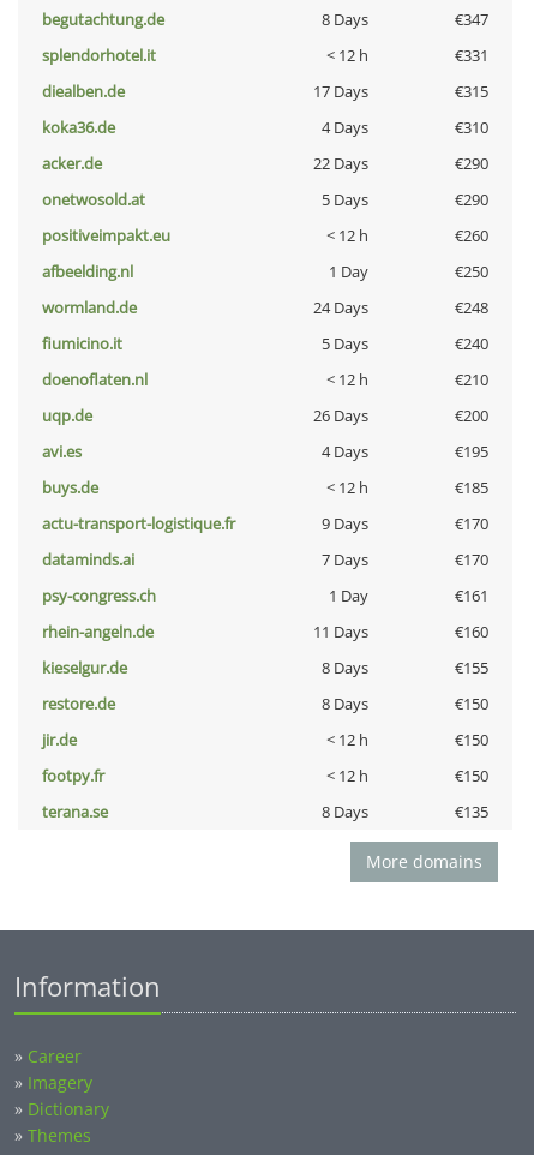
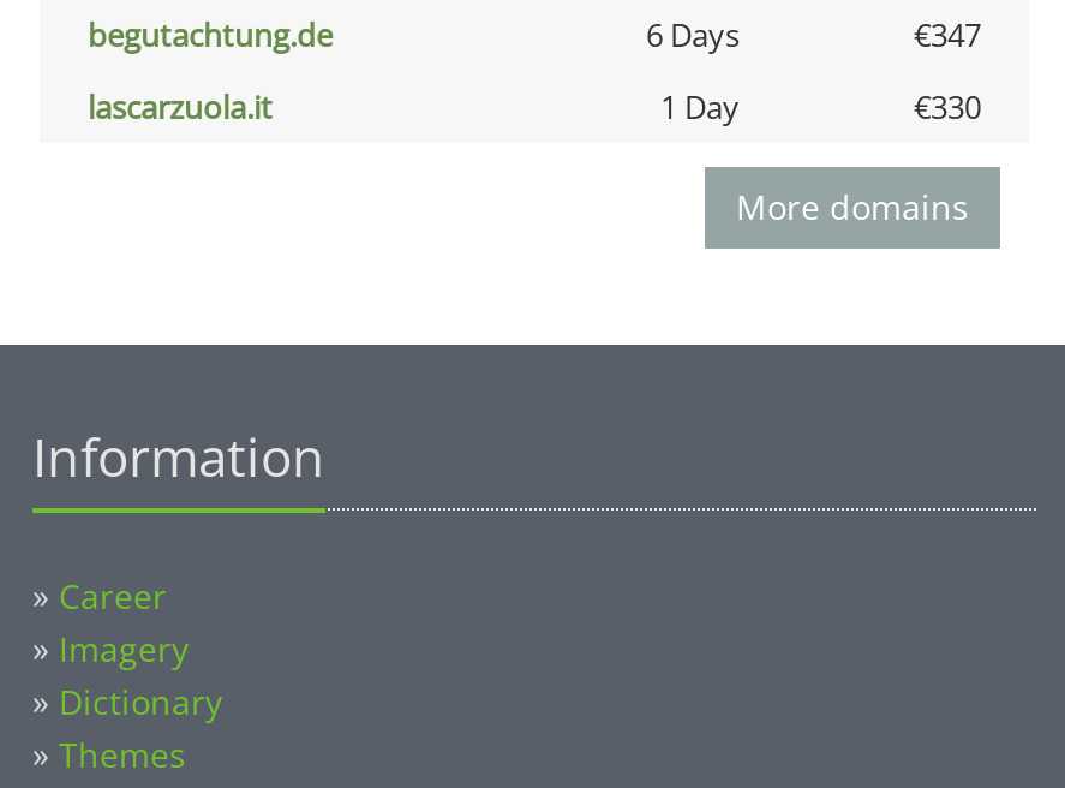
- 8 Days
+ 6 Days

- splendorhotel.it
- < 12 h
- €331
- diealben.de
- 17 Days
- €315
- koka36.de
- 4 Days
- €310
- acker.de
- 22 Days
- €290
- onetwosold.at
- 5 Days
- €290
- positiveimpakt.eu
- < 12 h
- €260
- afbeelding.nl
+ lascarzuola.it

- €250
- wormland.de
- 24 Days
- €248
- fiumicino.it
- 5 Days
- €240
- doenoflaten.nl
- < 12 h
- €210
- uqp.de
- 26 Days
- €200
- avi.es
- 4 Days
- €195
- buys.de
- < 12 h
- €185
- actu-transport-logistique.fr
- 9 Days
- €170
- dataminds.ai
- 7 Days
- €170
- psy-congress.ch
- 1 Day
- €161
- rhein-angeln.de
- 11 Days
- €160
- kieselgur.de
- 8 Days
- €155
- restore.de
- 8 Days
- €150
- jir.de
- < 12 h
- €150
- footpy.fr
- < 12 h
- €150
- terana.se
- 8 Days
- €135
+ €330
